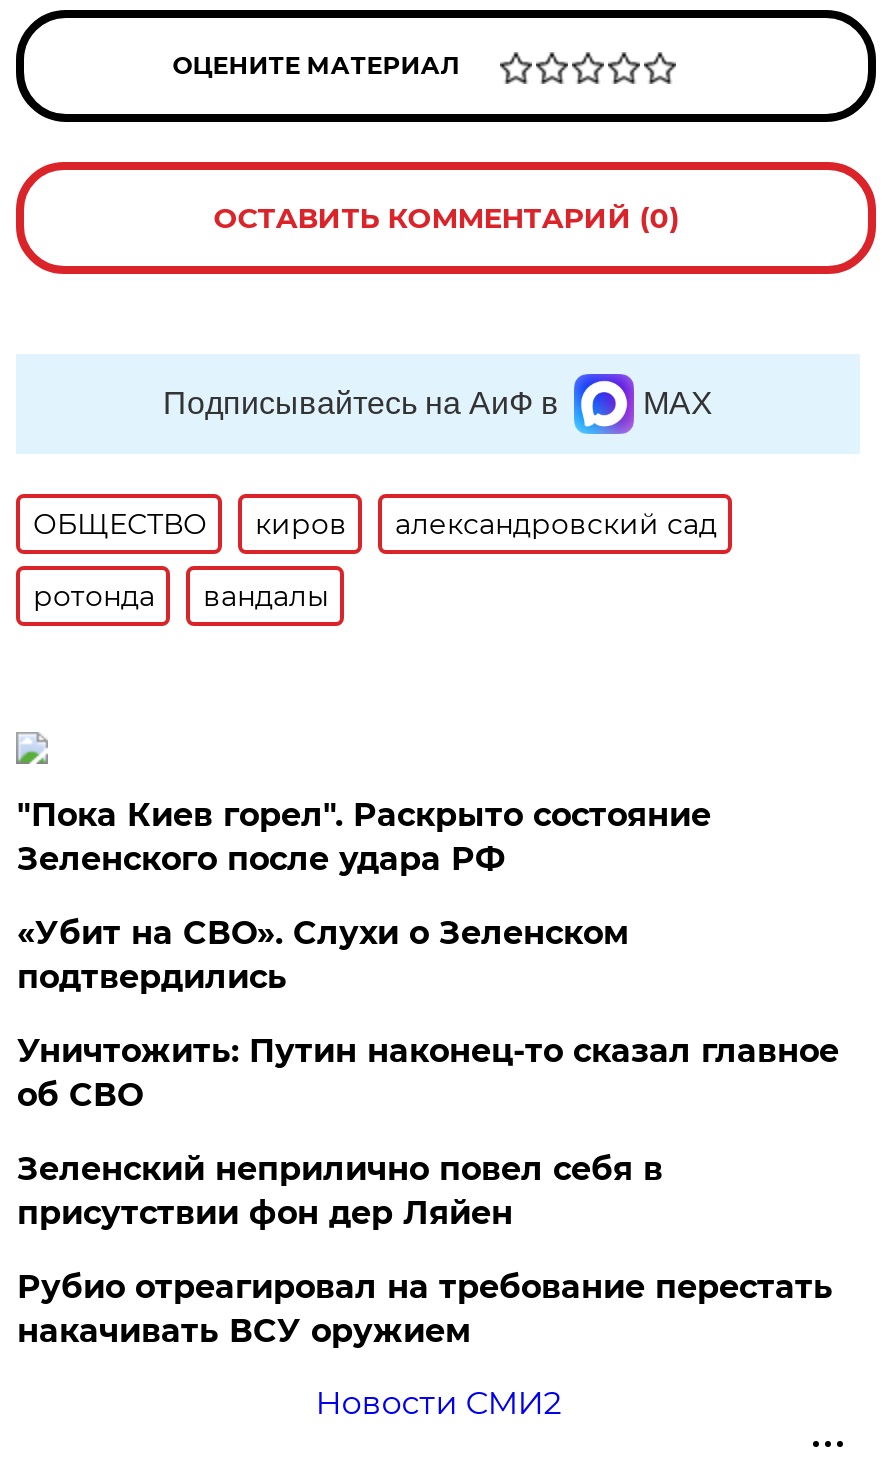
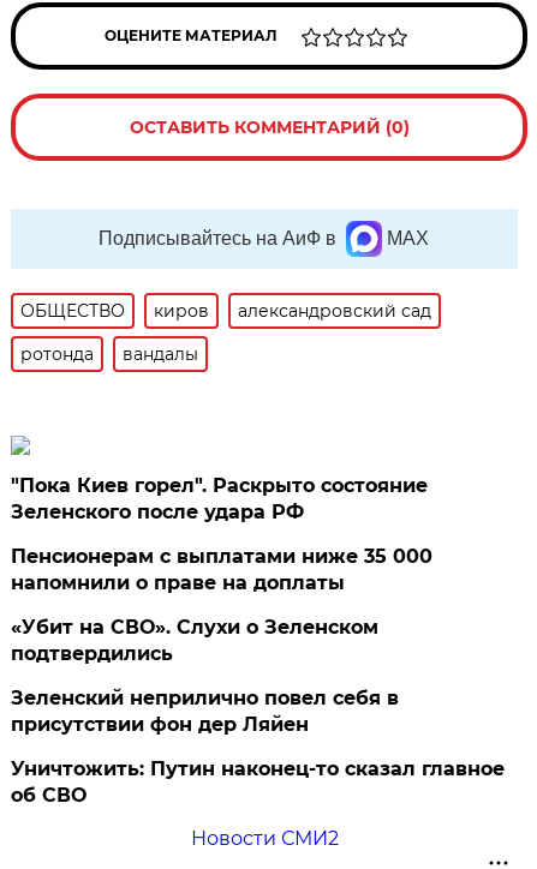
+ Пенсионерам с выплатами ниже 35 000
+ напомнили о праве на доплаты

moved down: «Убит на СВО». Слухи о Зеленском | подтвердились

moved down: Уничтожить: Путин наконец-то сказал главное | об СВО

- Рубио отреагировал на требование перестать
- накачивать ВСУ оружием
